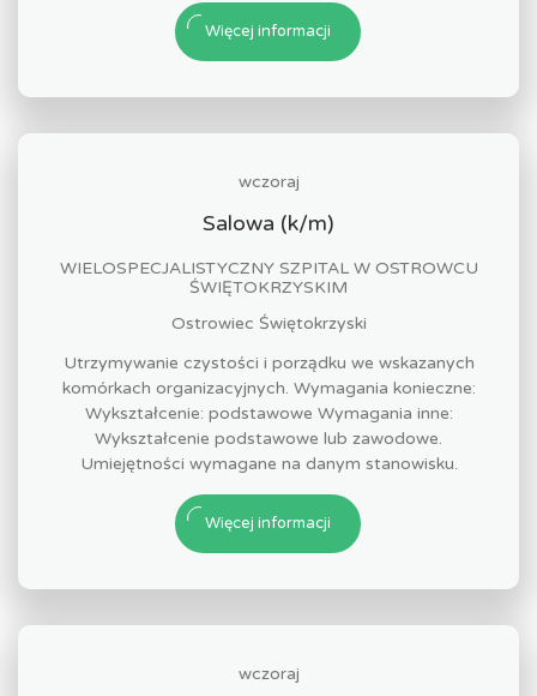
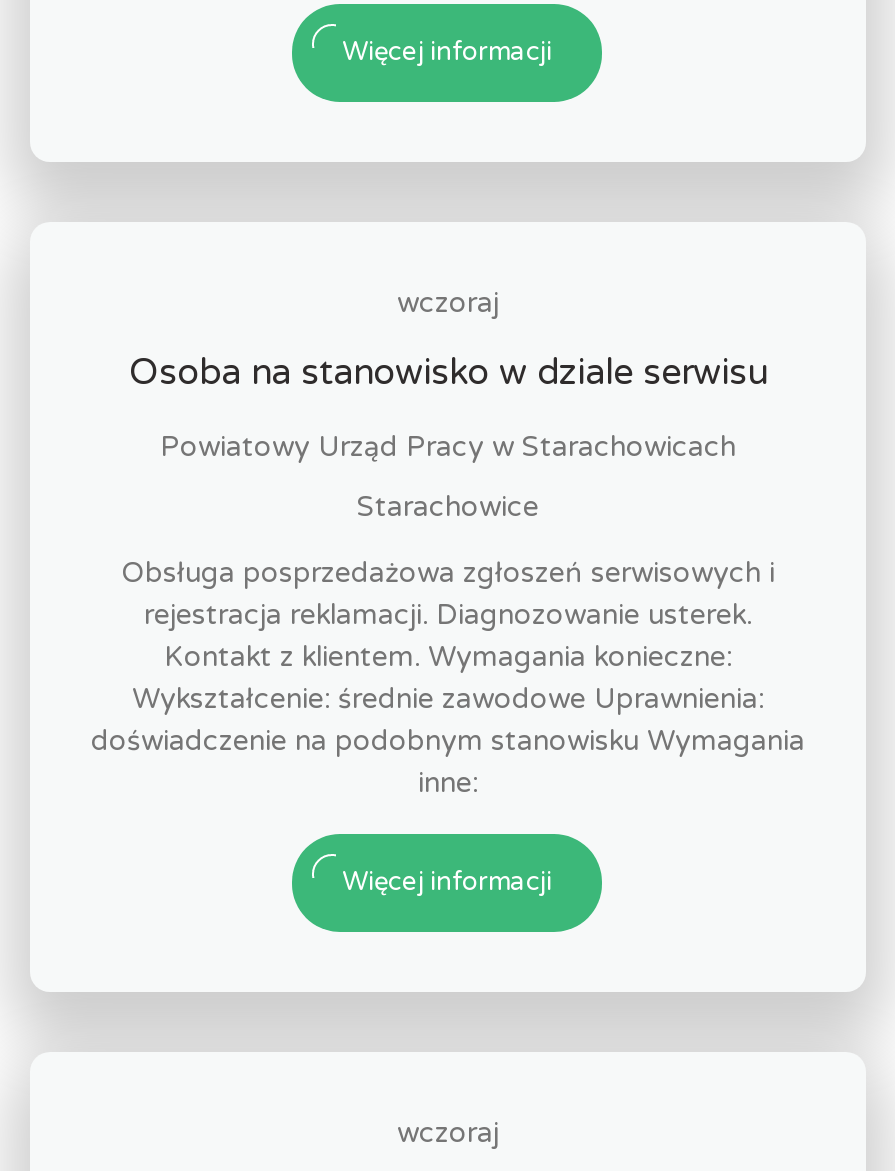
- Salowa (k/m)
+ Osoba na stanowisko w dziale serwisu

- WIELOSPECJALISTYCZNY SZPITAL W OSTROWCU
- ŚWIĘTOKRZYSKIM
+ Powiatowy Urząd Pracy w Starachowicach

- Ostrowiec Świętokrzyski
+ Starachowice

- Utrzymywanie czystości i porządku we wskazanych
- komórkach organizacyjnych. Wymagania konieczne:
- Wykształcenie: podstawowe Wymagania inne:
- Wykształcenie podstawowe lub zawodowe.
- Umiejętności wymagane na danym stanowisku.
+ Obsługa posprzedażowa zgłoszeń serwisowych i
+ rejestracja reklamacji. Diagnozowanie usterek.
+ Kontakt z klientem. Wymagania konieczne:
+ Wykształcenie: średnie zawodowe Uprawnienia:
+ doświadczenie na podobnym stanowisku Wymagania
+ inne:
